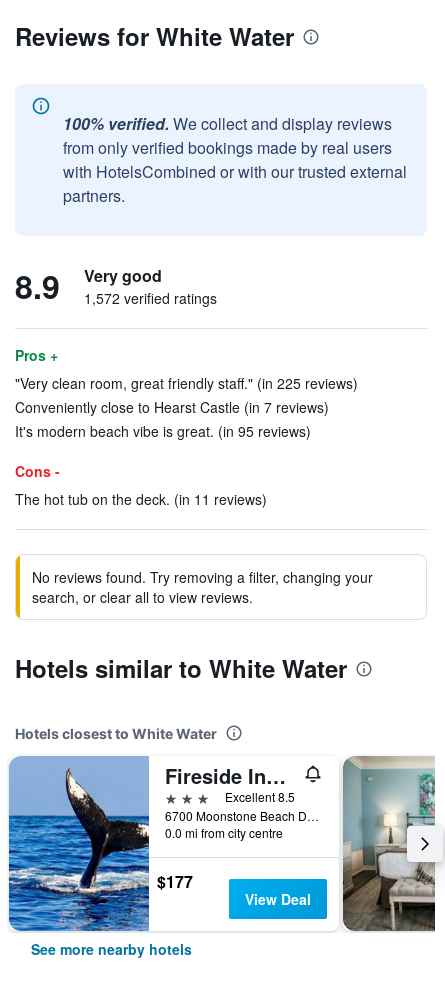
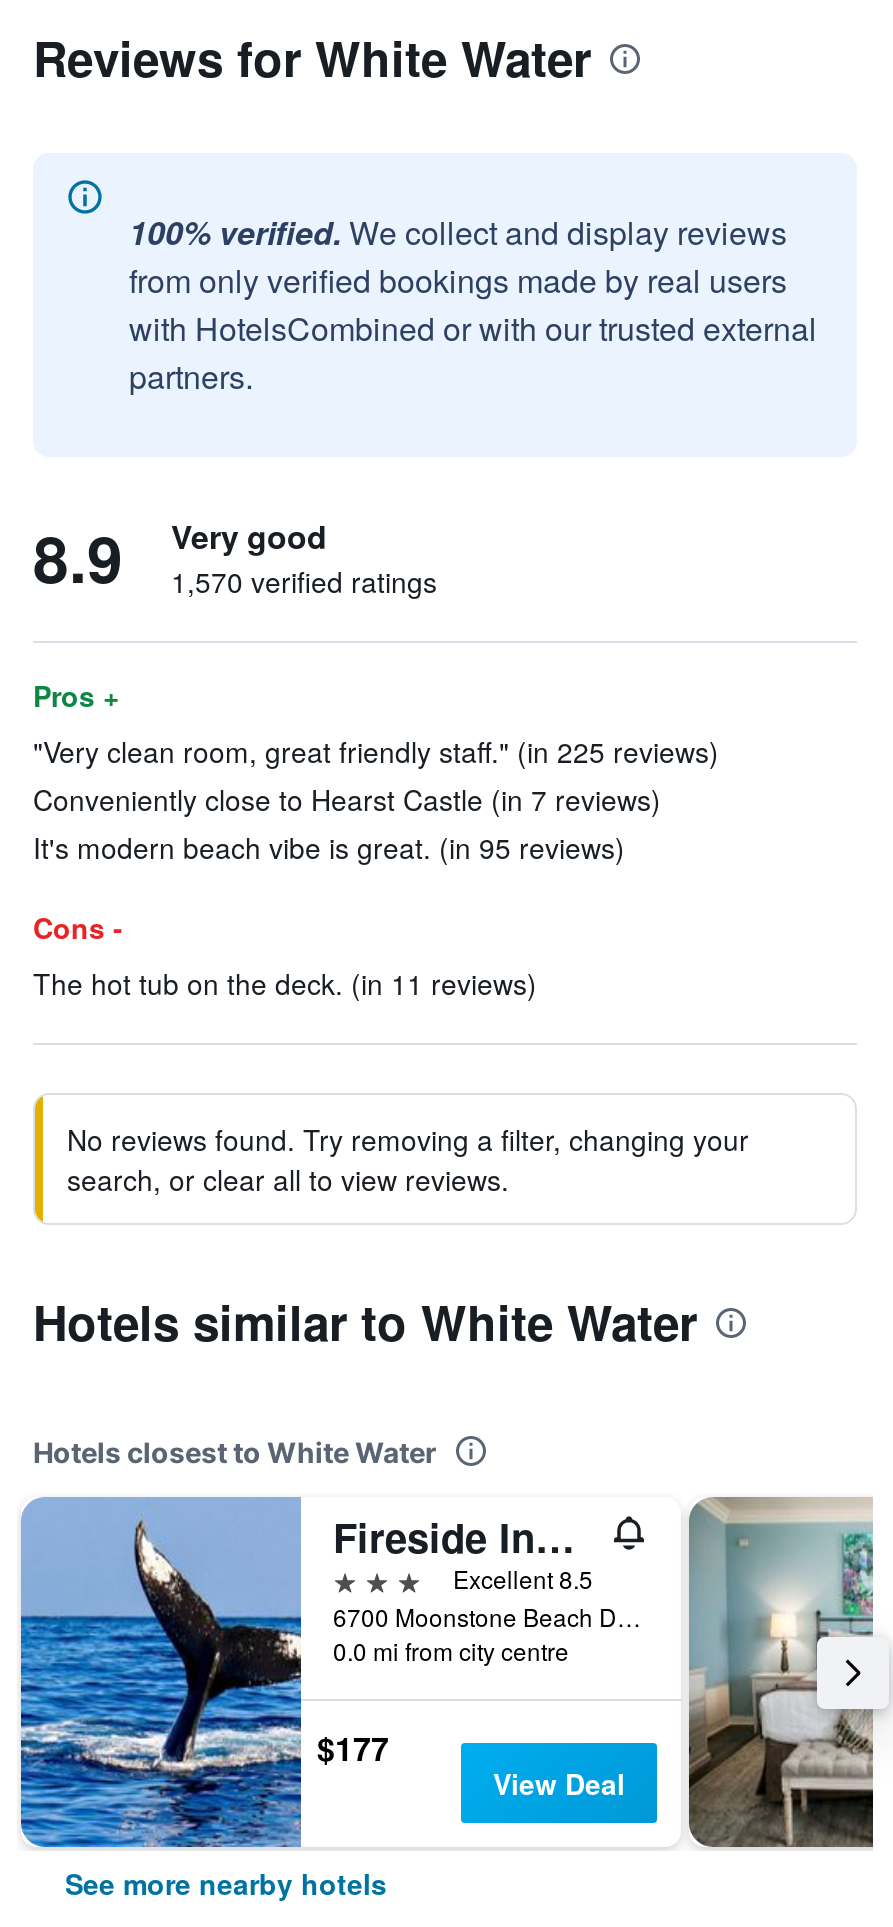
- 1,572 verified ratings
+ 1,570 verified ratings
